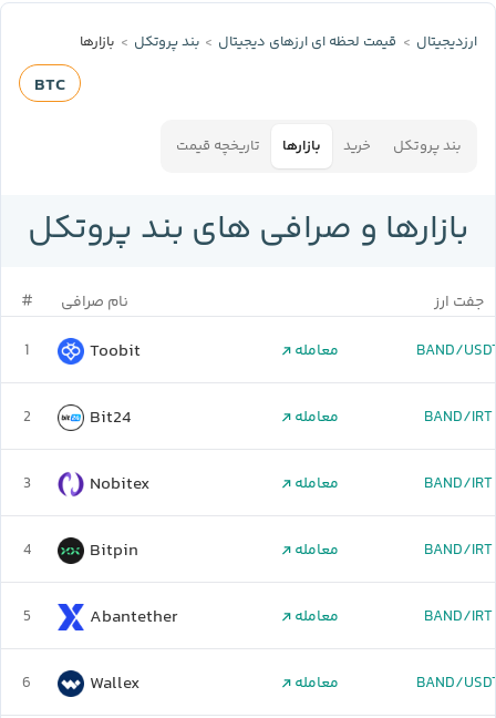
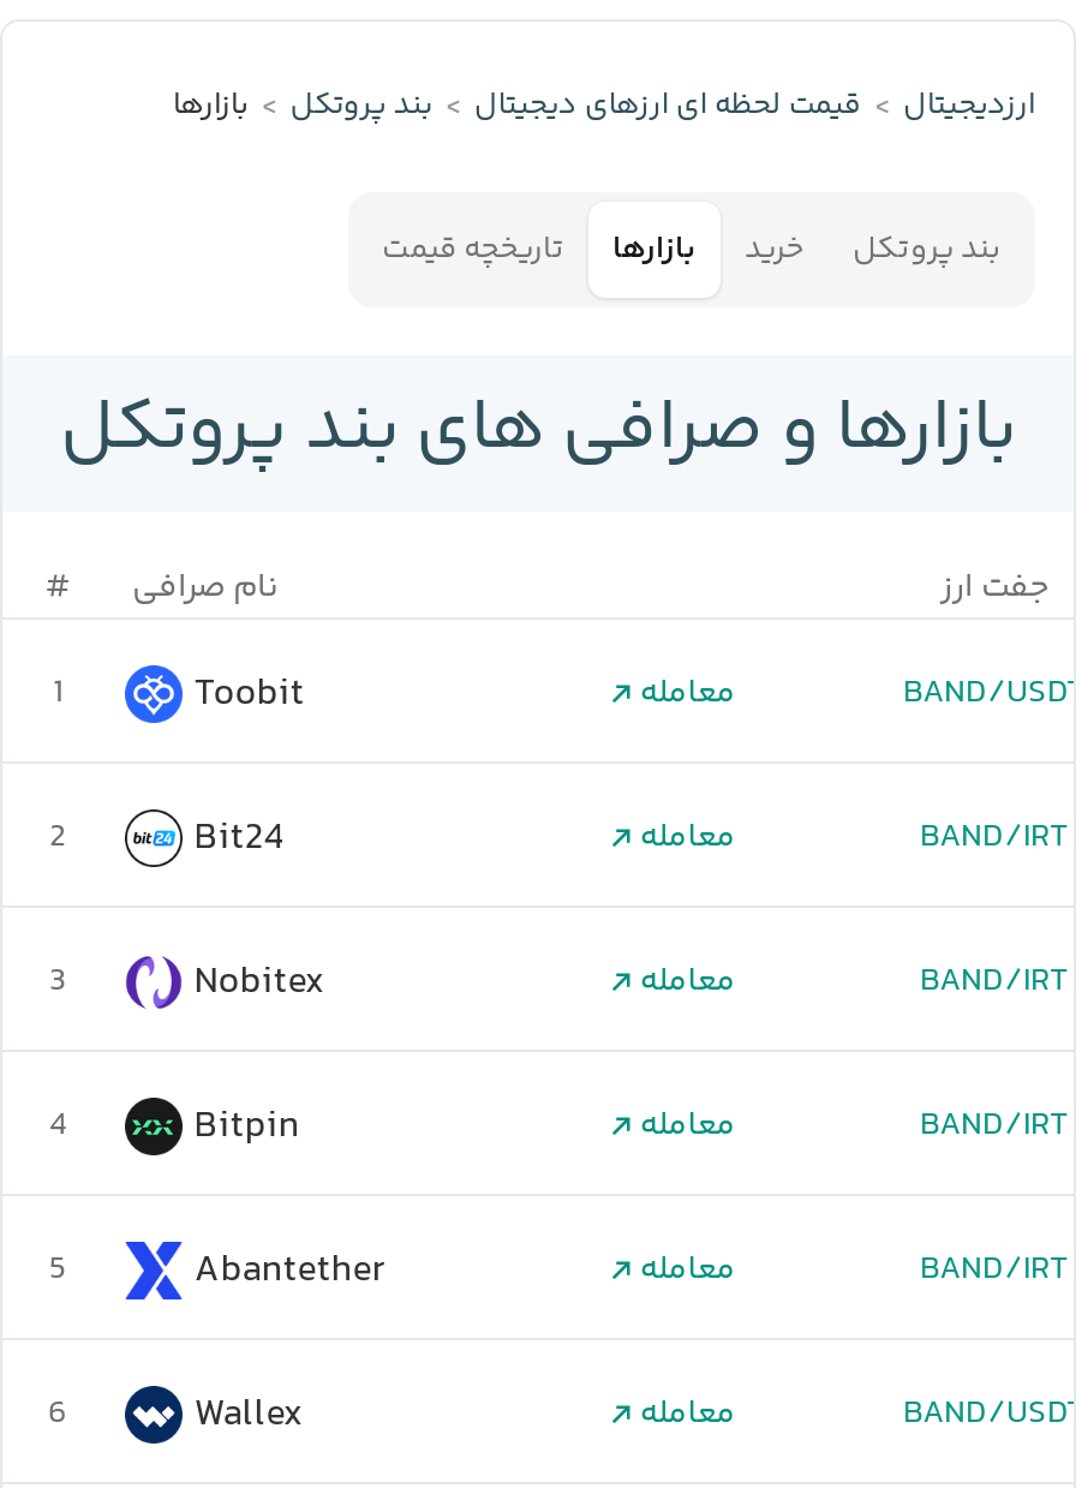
- BTC
